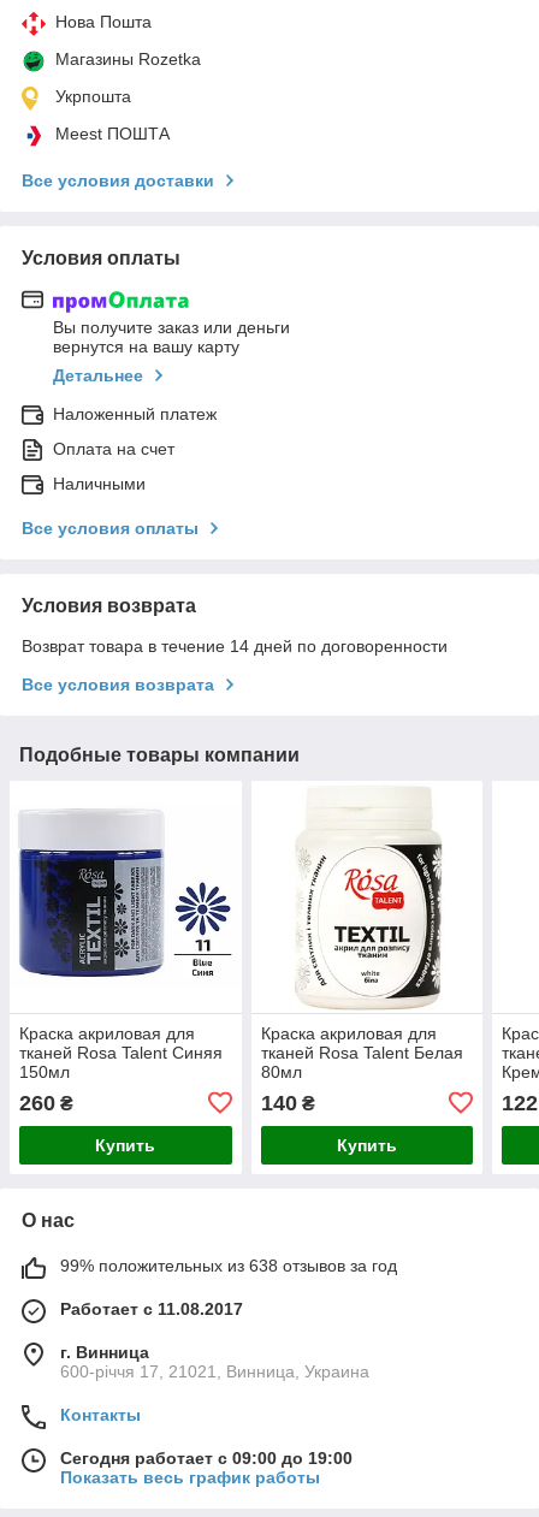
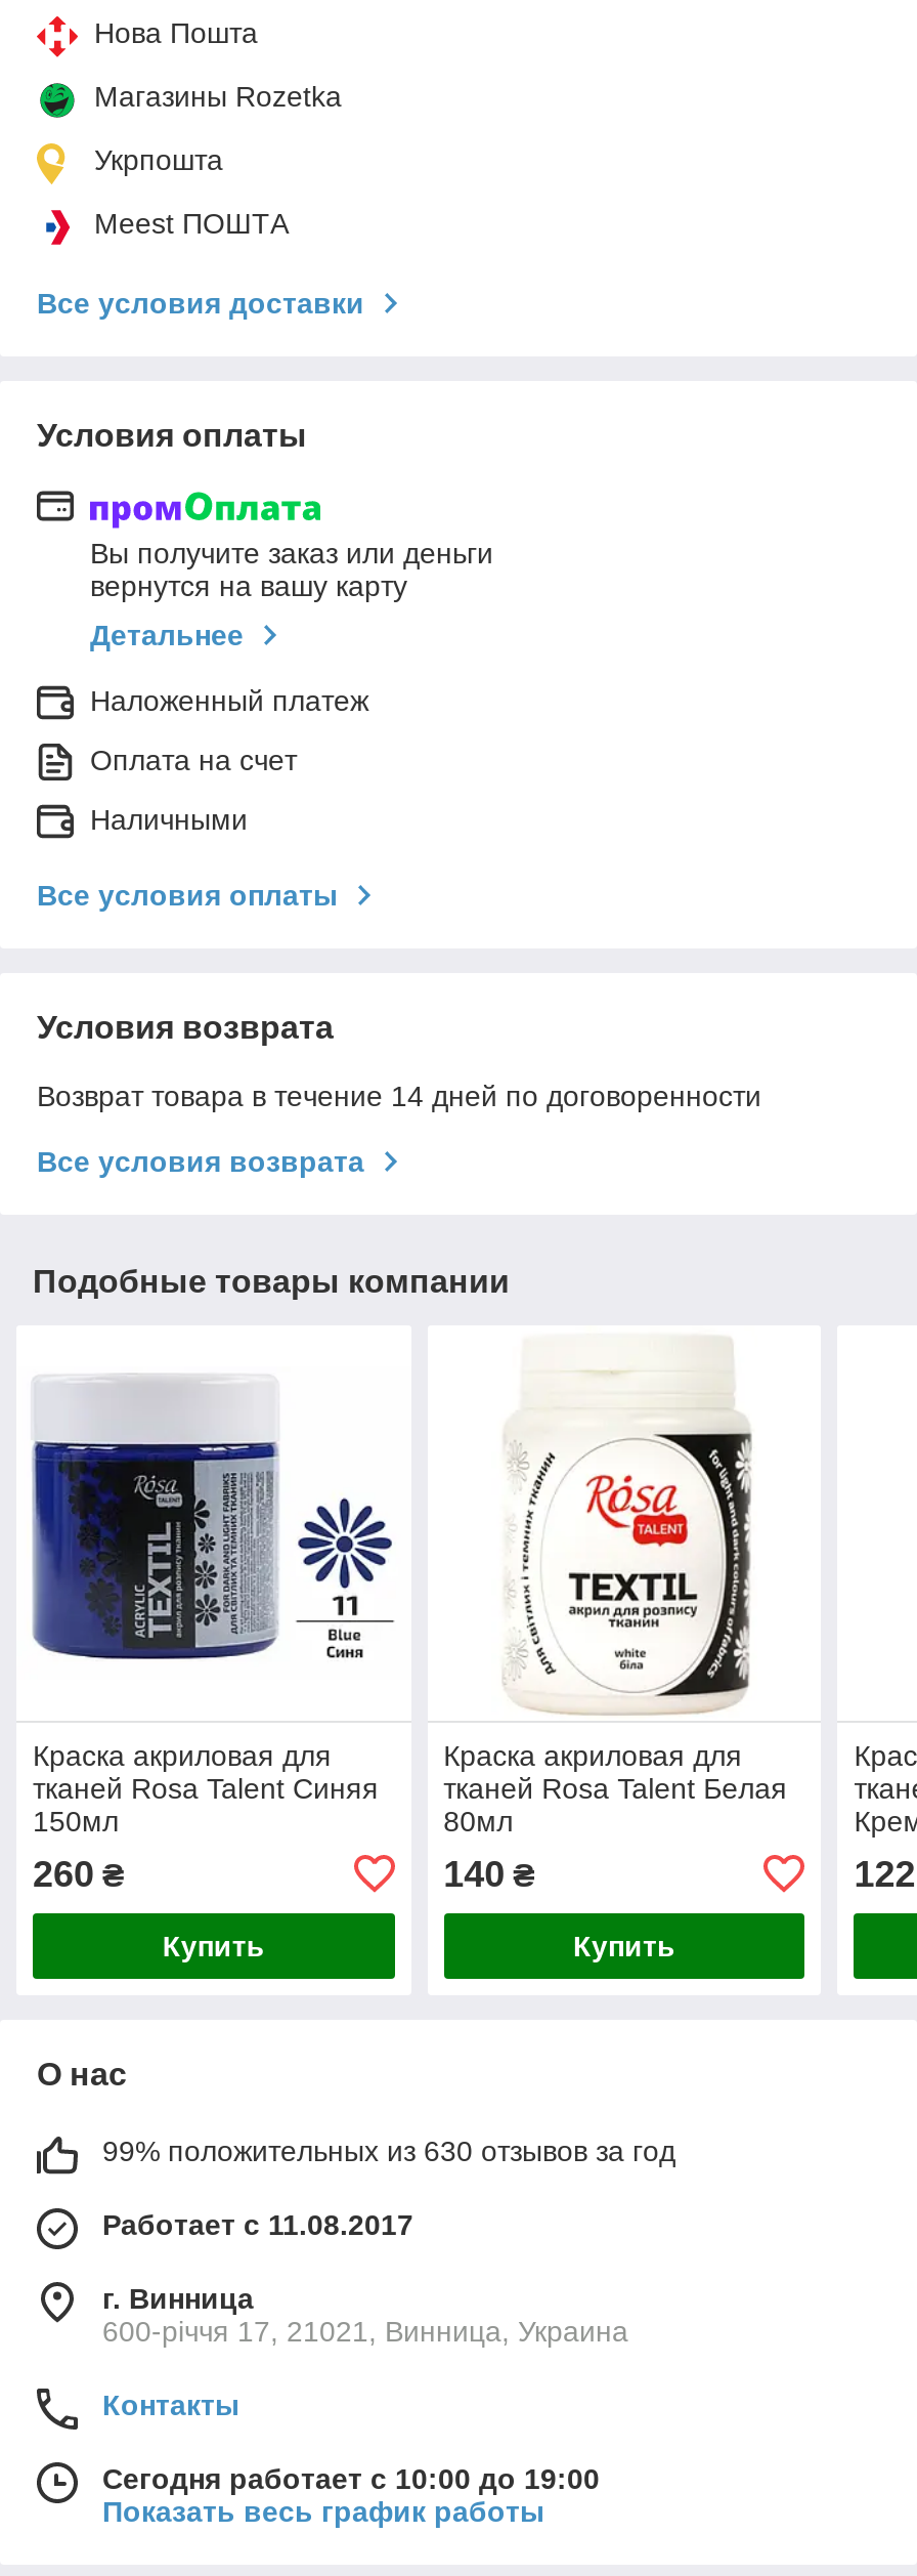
- 99% положительных из 638 отзывов за год
+ 99% положительных из 630 отзывов за год

- Сегодня работает с 09:00 до 19:00
+ Сегодня работает с 10:00 до 19:00
